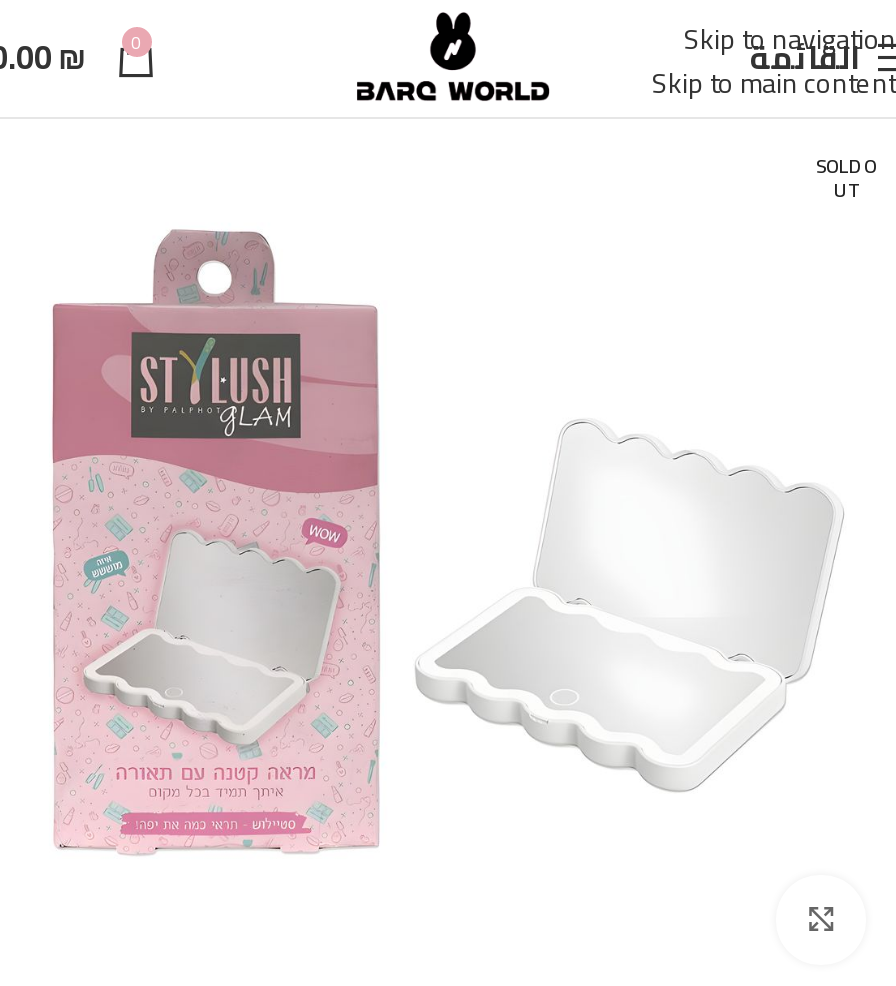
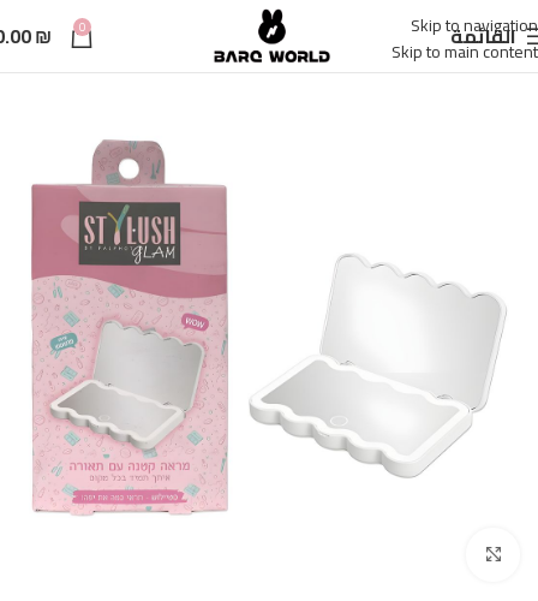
- SOLD O
- UT
